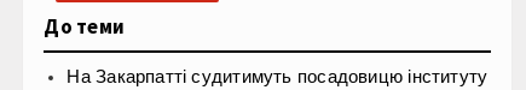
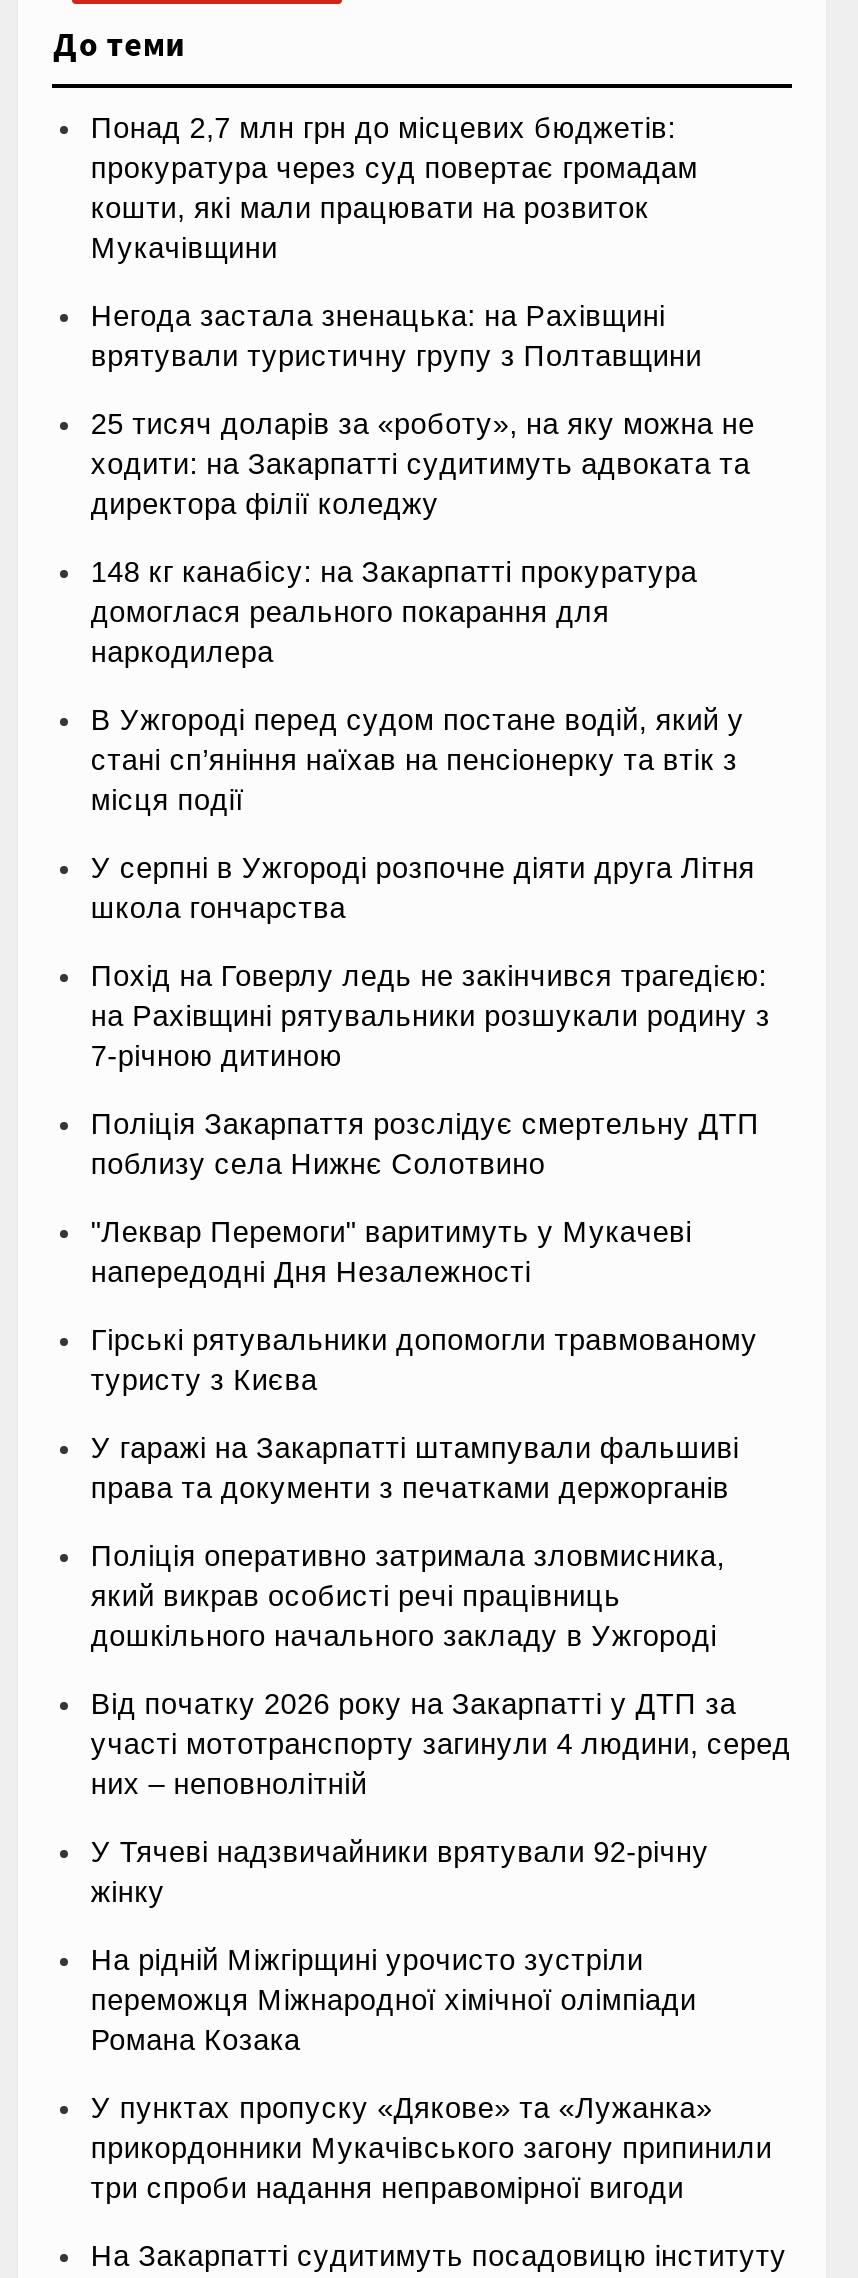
+ Понад 2,7 млн грн до місцевих бюджетів:
+ прокуратура через суд повертає громадам
+ кошти, які мали працювати на розвиток
+ Мукачівщини
+ Негода застала зненацька: на Рахівщині
+ врятували туристичну групу з Полтавщини
+ 25 тисяч доларів за «роботу», на яку можна не
+ ходити: на Закарпатті судитимуть адвоката та
+ директора філії коледжу
+ 148 кг канабісу: на Закарпатті прокуратура
+ домоглася реального покарання для
+ наркодилера
+ В Ужгороді перед судом постане водій, який у
+ стані сп’яніння наїхав на пенсіонерку та втік з
+ місця події
+ У серпні в Ужгороді розпочне діяти друга Літня
+ школа гончарства
+ Похід на Говерлу ледь не закінчився трагедією:
+ на Рахівщині рятувальники розшукали родину з
+ 7-річною дитиною
+ Поліція Закарпаття розслідує смертельну ДТП
+ поблизу села Нижнє Солотвино
+ "Леквар Перемоги" варитимуть у Мукачеві
+ напередодні Дня Незалежності
+ Гірські рятувальники допомогли травмованому
+ туристу з Києва
+ У гаражі на Закарпатті штампували фальшиві
+ права та документи з печатками держорганів
+ Поліція оперативно затримала зловмисника,
+ який викрав особисті речі працівниць
+ дошкільного начального закладу в Ужгороді
+ Від початку 2026 року на Закарпатті у ДТП за
+ участі мототранспорту загинули 4 людини, серед
+ них – неповнолітній
+ У Тячеві надзвичайники врятували 92-річну
+ жінку
+ На рідній Міжгірщині урочисто зустріли
+ переможця Міжнародної хімічної олімпіади
+ Романа Козака
+ У пунктах пропуску «Дякове» та «Лужанка»
+ прикордонники Мукачівського загону припинили
+ три спроби надання неправомірної вигоди
